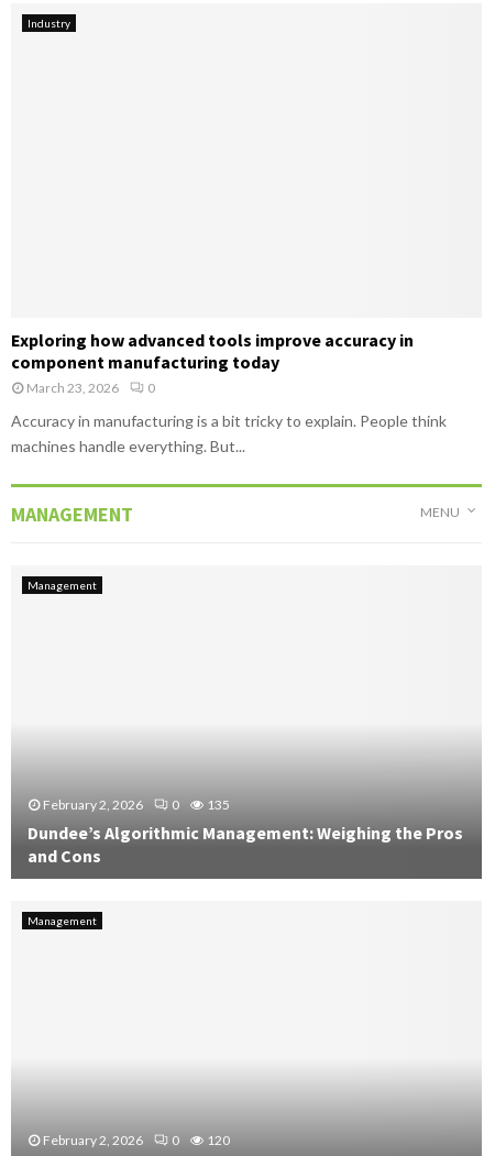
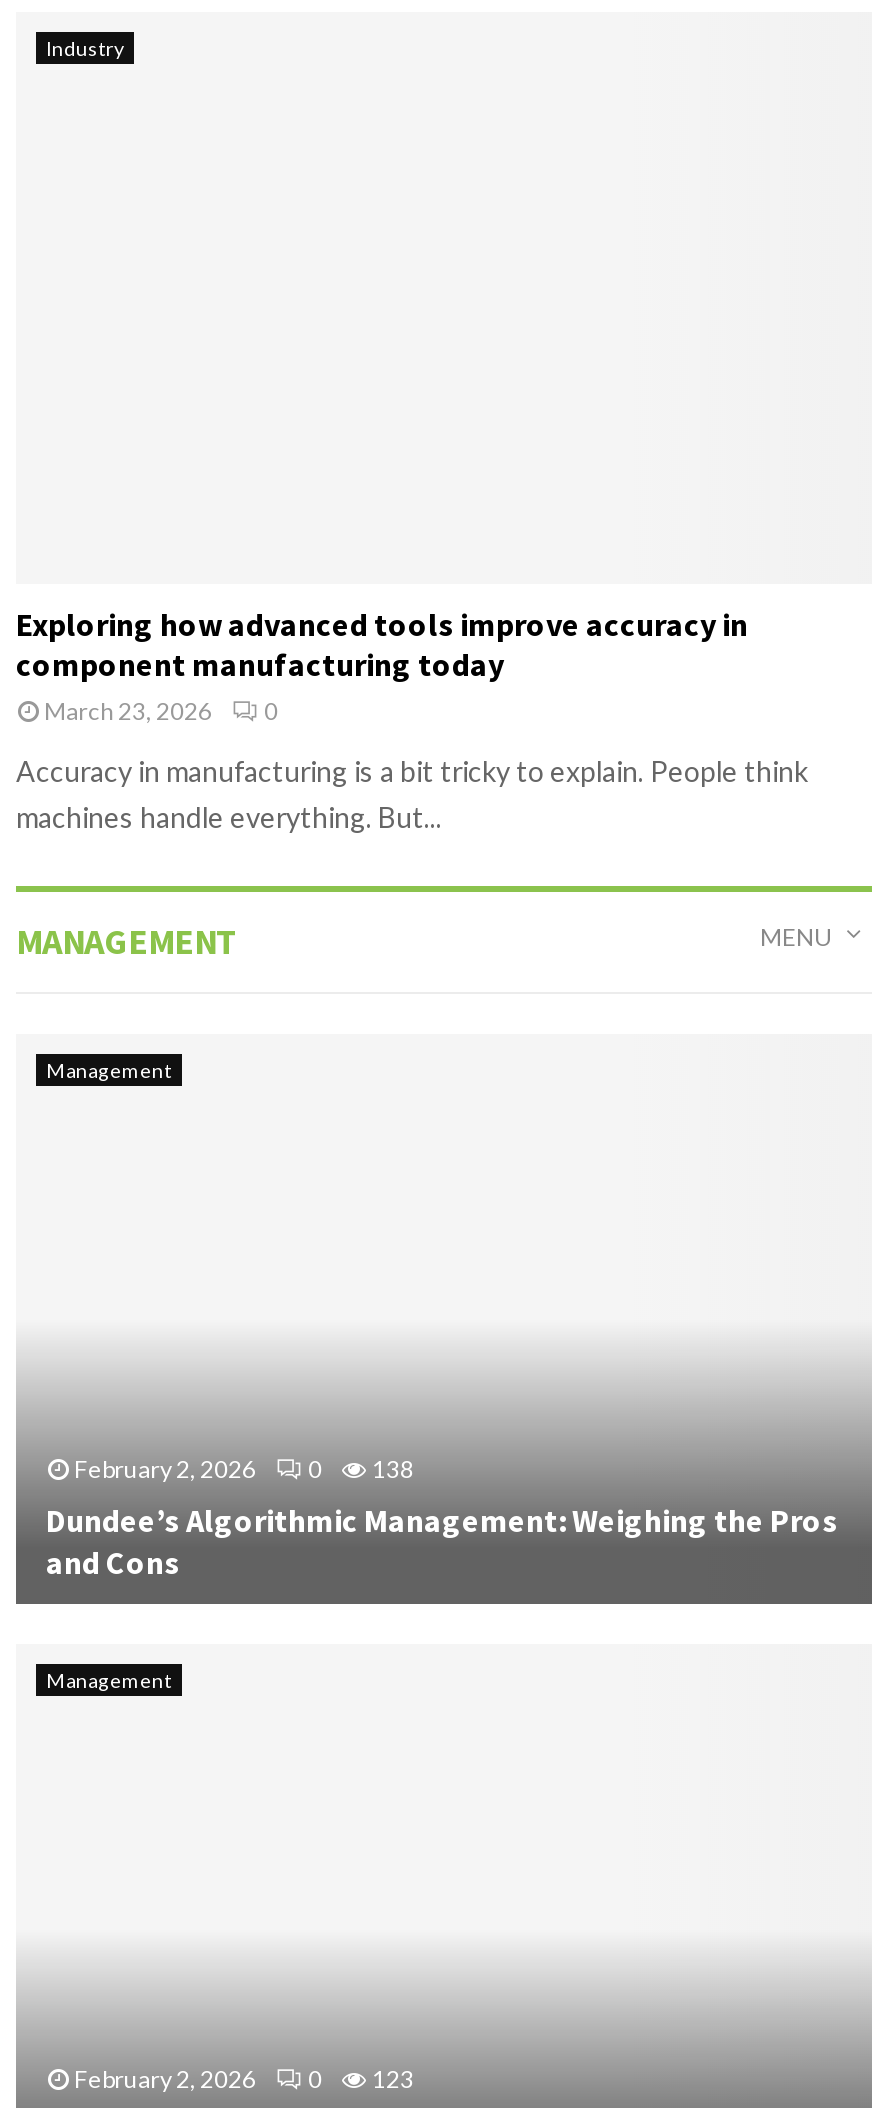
- February 2, 2026 0 135
+ February 2, 2026 0 138

- 120
+ 123
